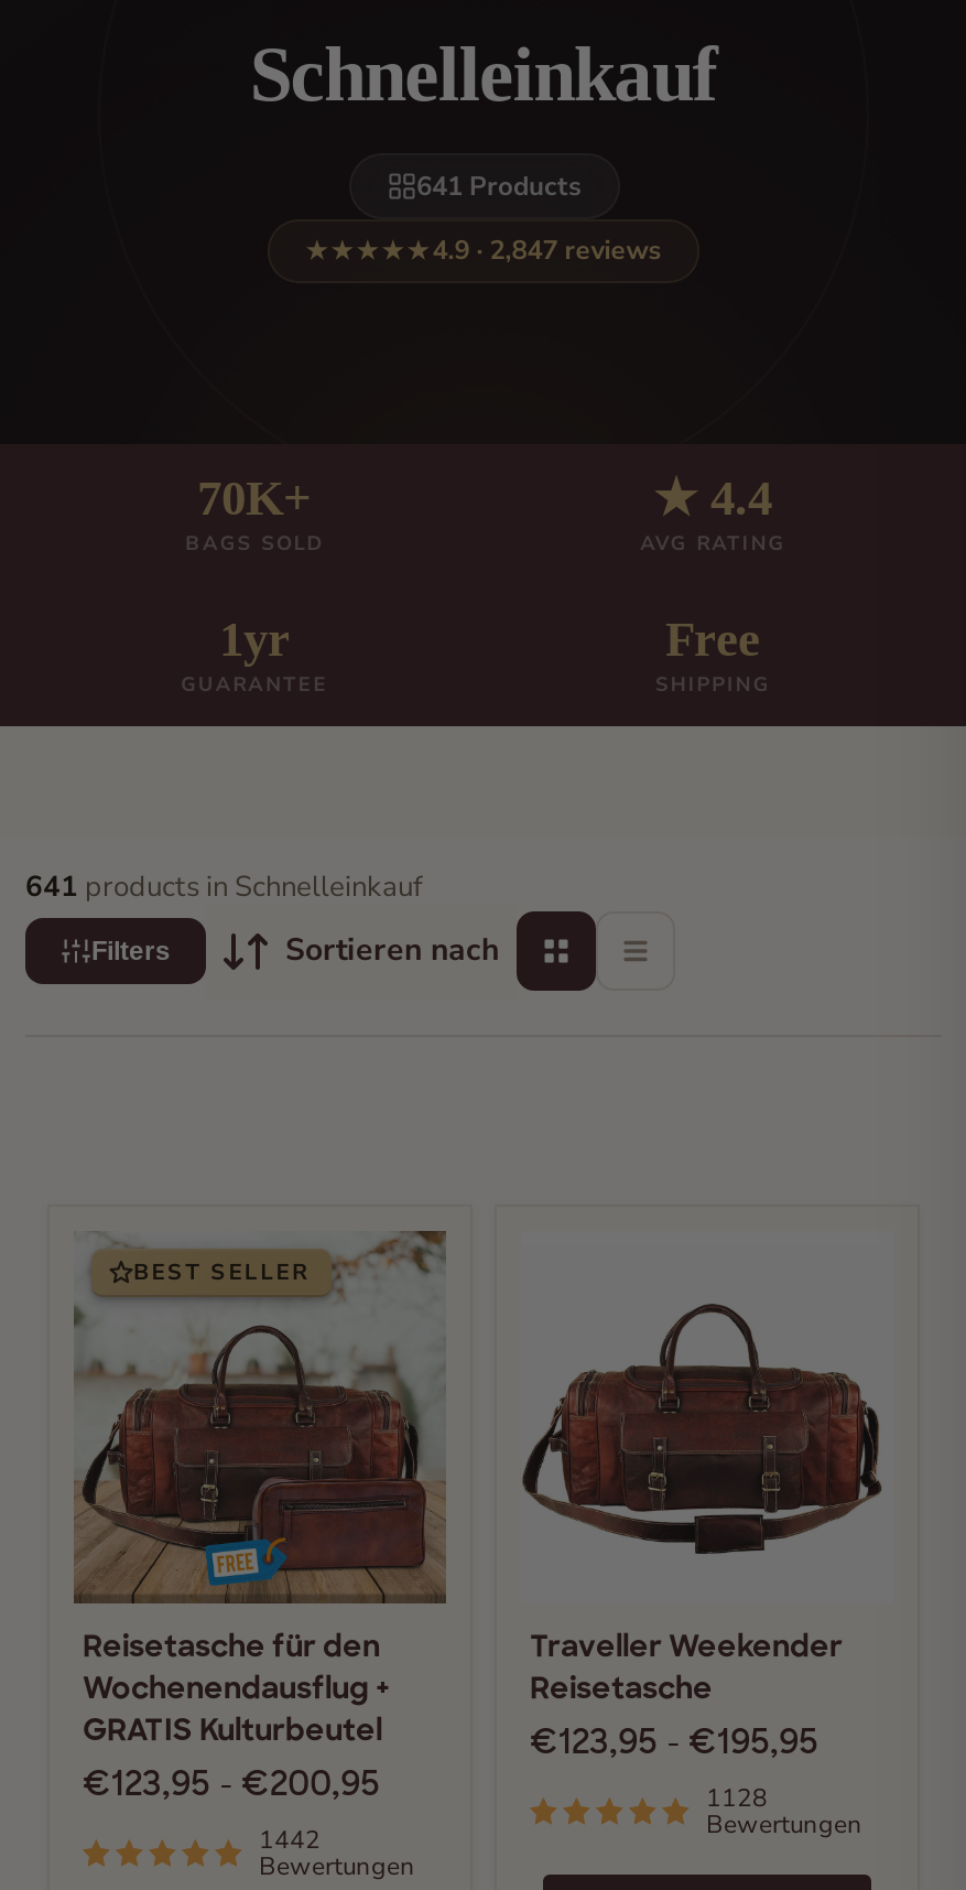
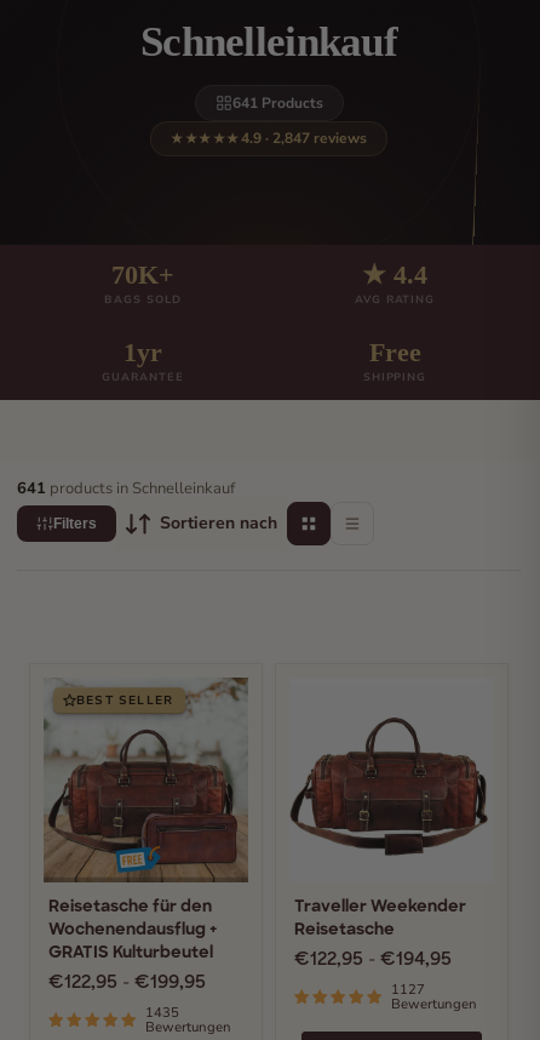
- €123,95 - €195,95
+ €122,95 - €194,95

- €123,95 - €200,95
+ €122,95 - €199,95

- 1128
+ 1127

- 1442
+ 1435
